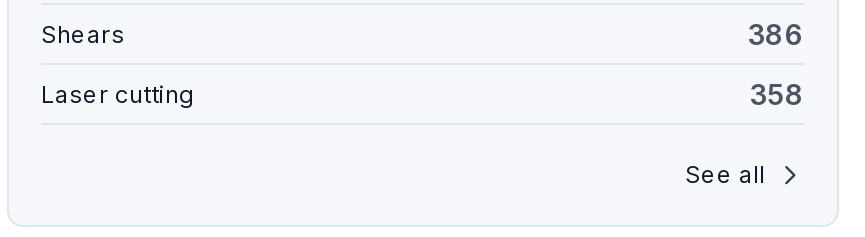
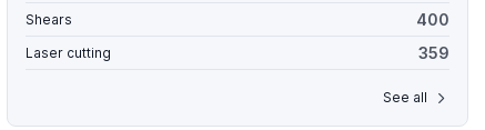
- 386
+ 400

- 358
+ 359
